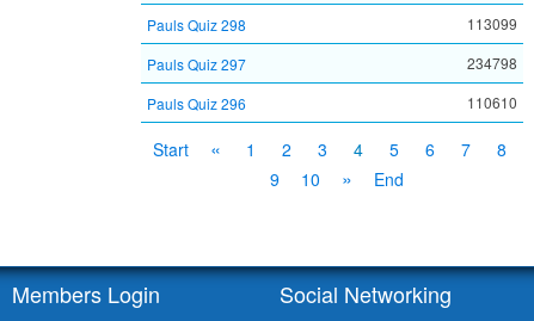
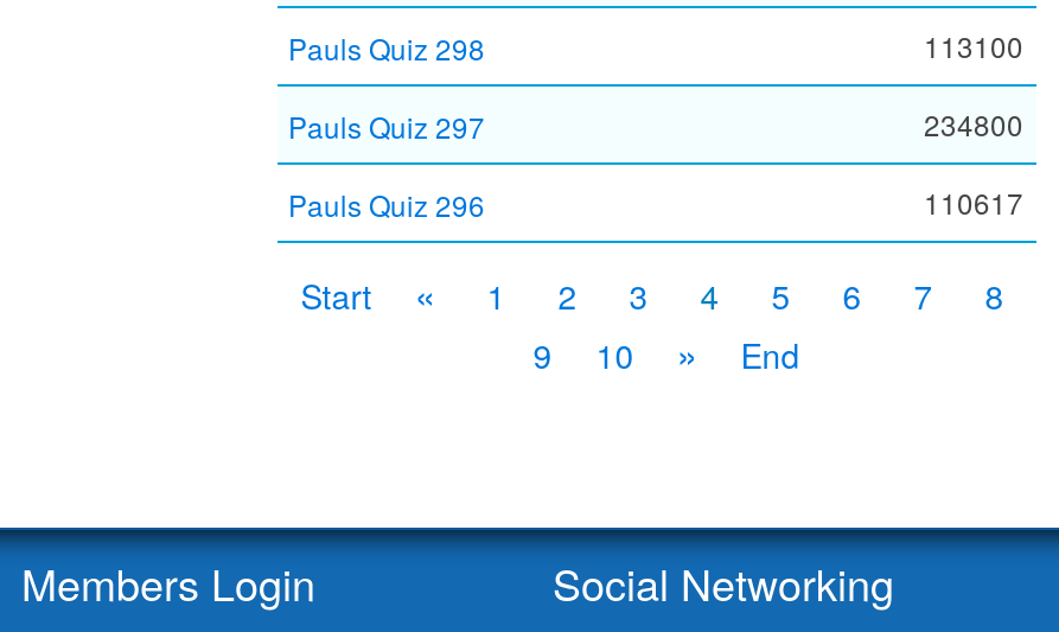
- 113099
+ 113100

- 234798
+ 234800

- 110610
+ 110617
